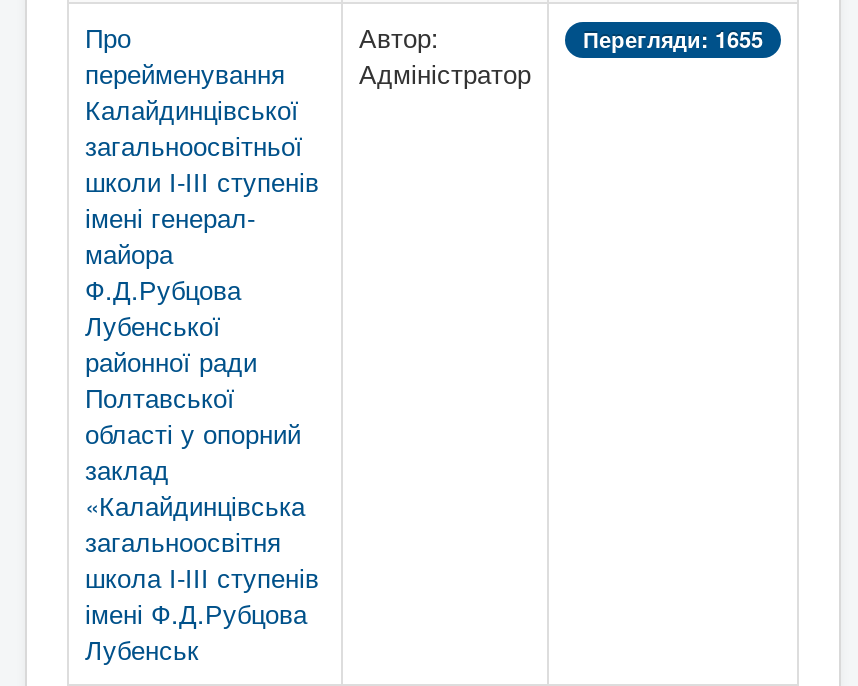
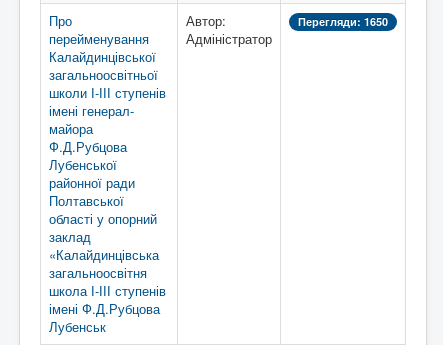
- Перегляди: 1655
+ Перегляди: 1650
